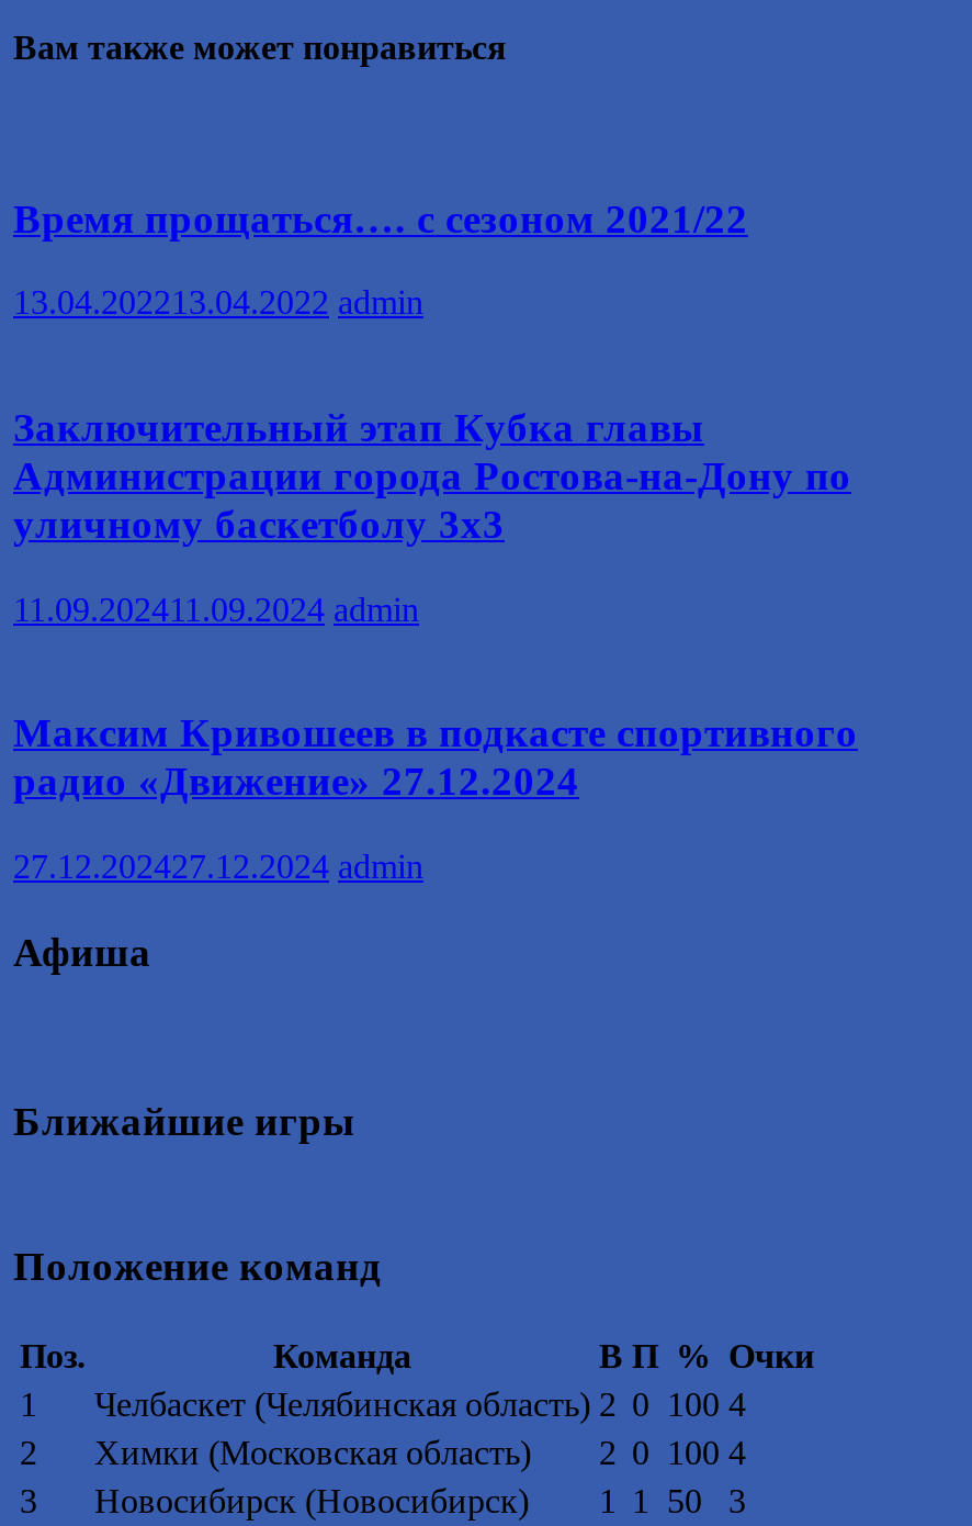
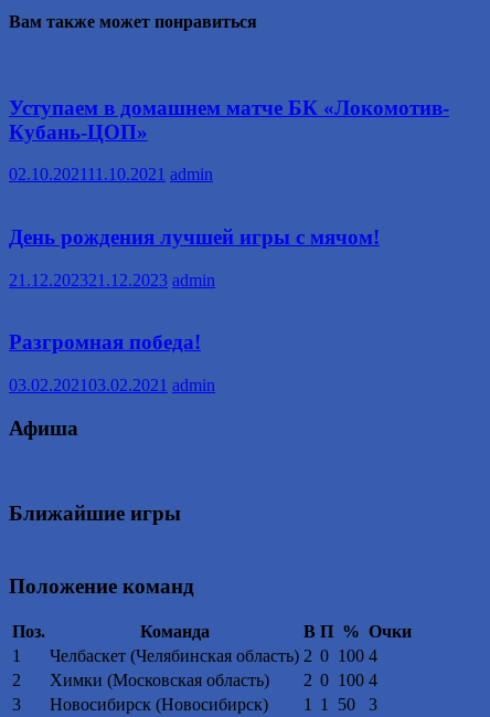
- Время прощаться…. с сезоном 2021/22
+ Уступаем в домашнем матче БК «Локомотив-
+ Кубань-ЦОП»

- 13.04.202213.04.2022 admin
+ 02.10.202111.10.2021 admin

- Заключительный этап Кубка главы
- Администрации города Ростова-на-Дону по
- уличному баскетболу 3х3
+ День рождения лучшей игры с мячом!

- 11.09.202411.09.2024 admin
+ 21.12.202321.12.2023 admin

- Максим Кривошеев в подкасте спортивного
- радио «Движение» 27.12.2024
+ Разгромная победа!

- 27.12.202427.12.2024 admin
+ 03.02.202103.02.2021 admin
